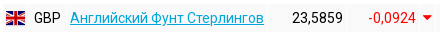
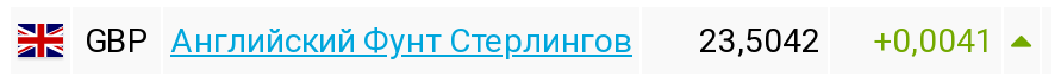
- 23,5859
+ 23,5042

- -0,0924
+ +0,0041
